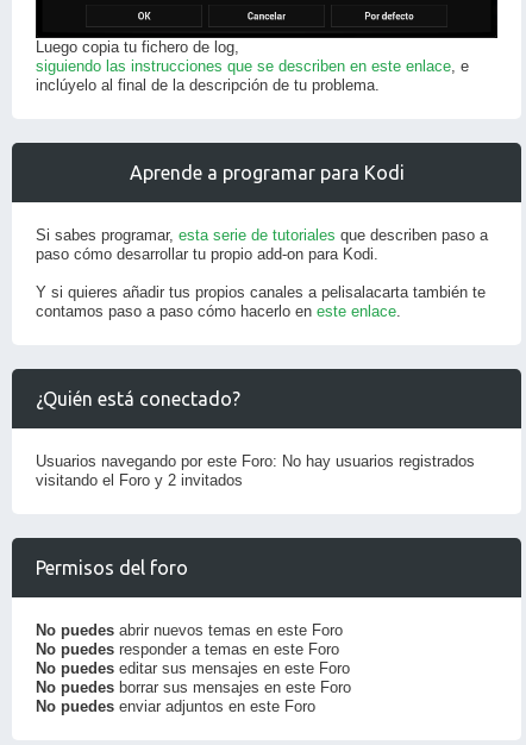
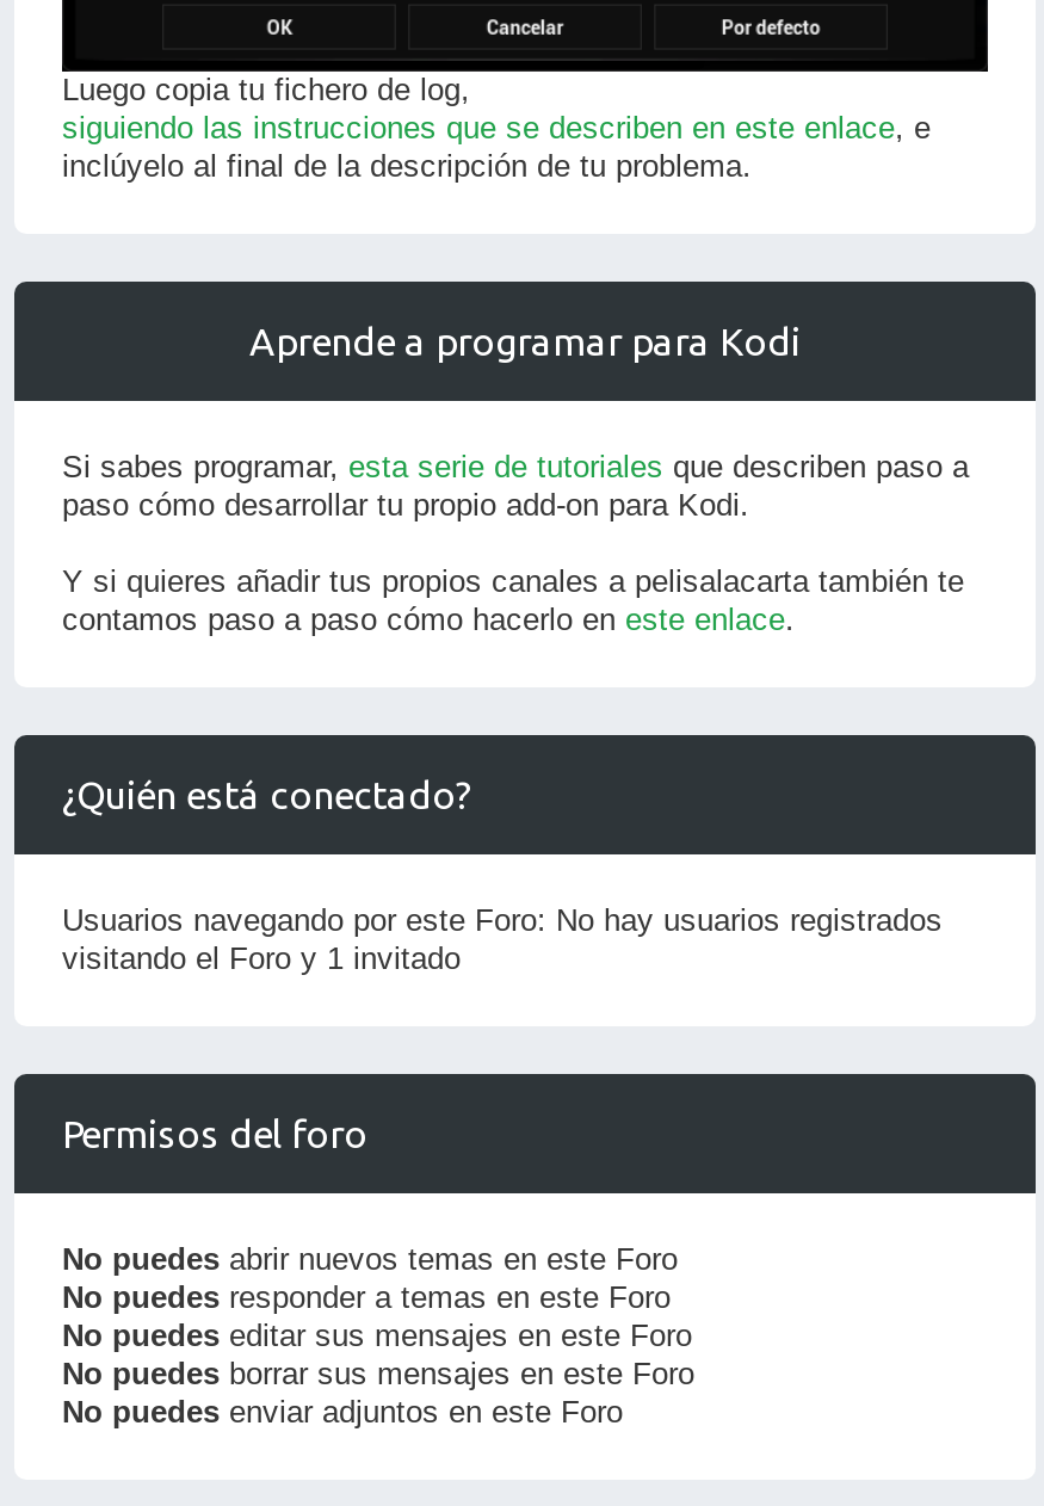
- visitando el Foro y 2 invitados
+ visitando el Foro y 1 invitado
